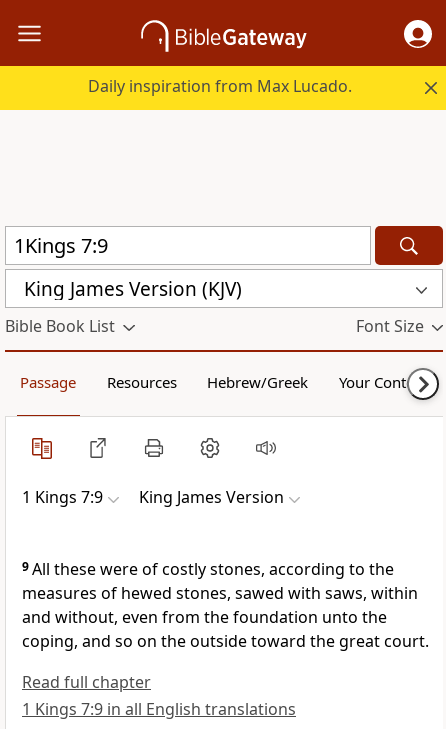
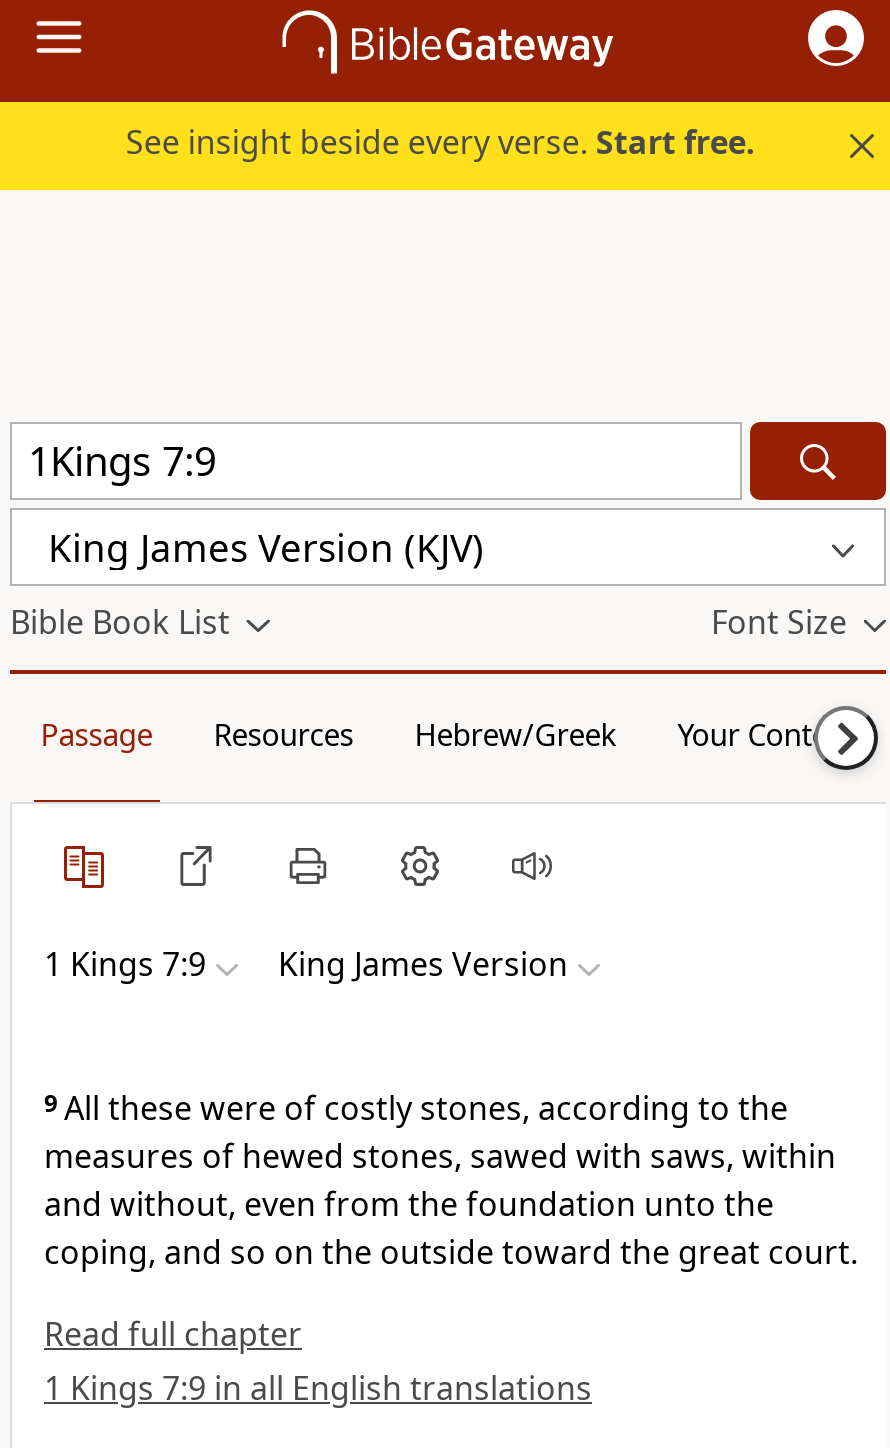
- Daily inspiration from Max Lucado.
+ See insight beside every verse. Start free.
